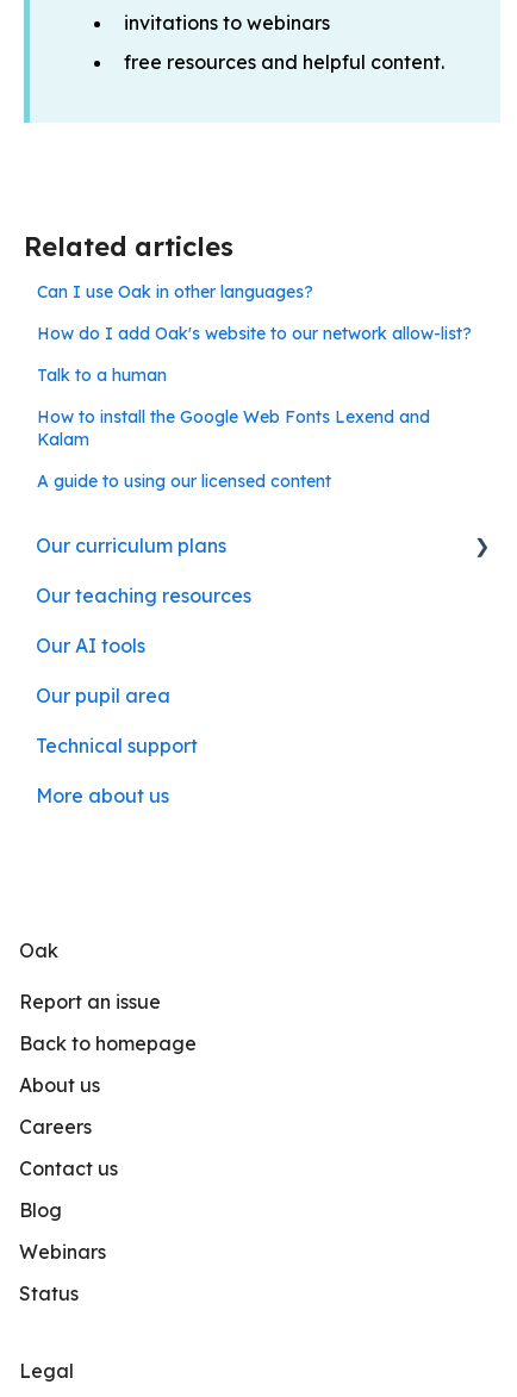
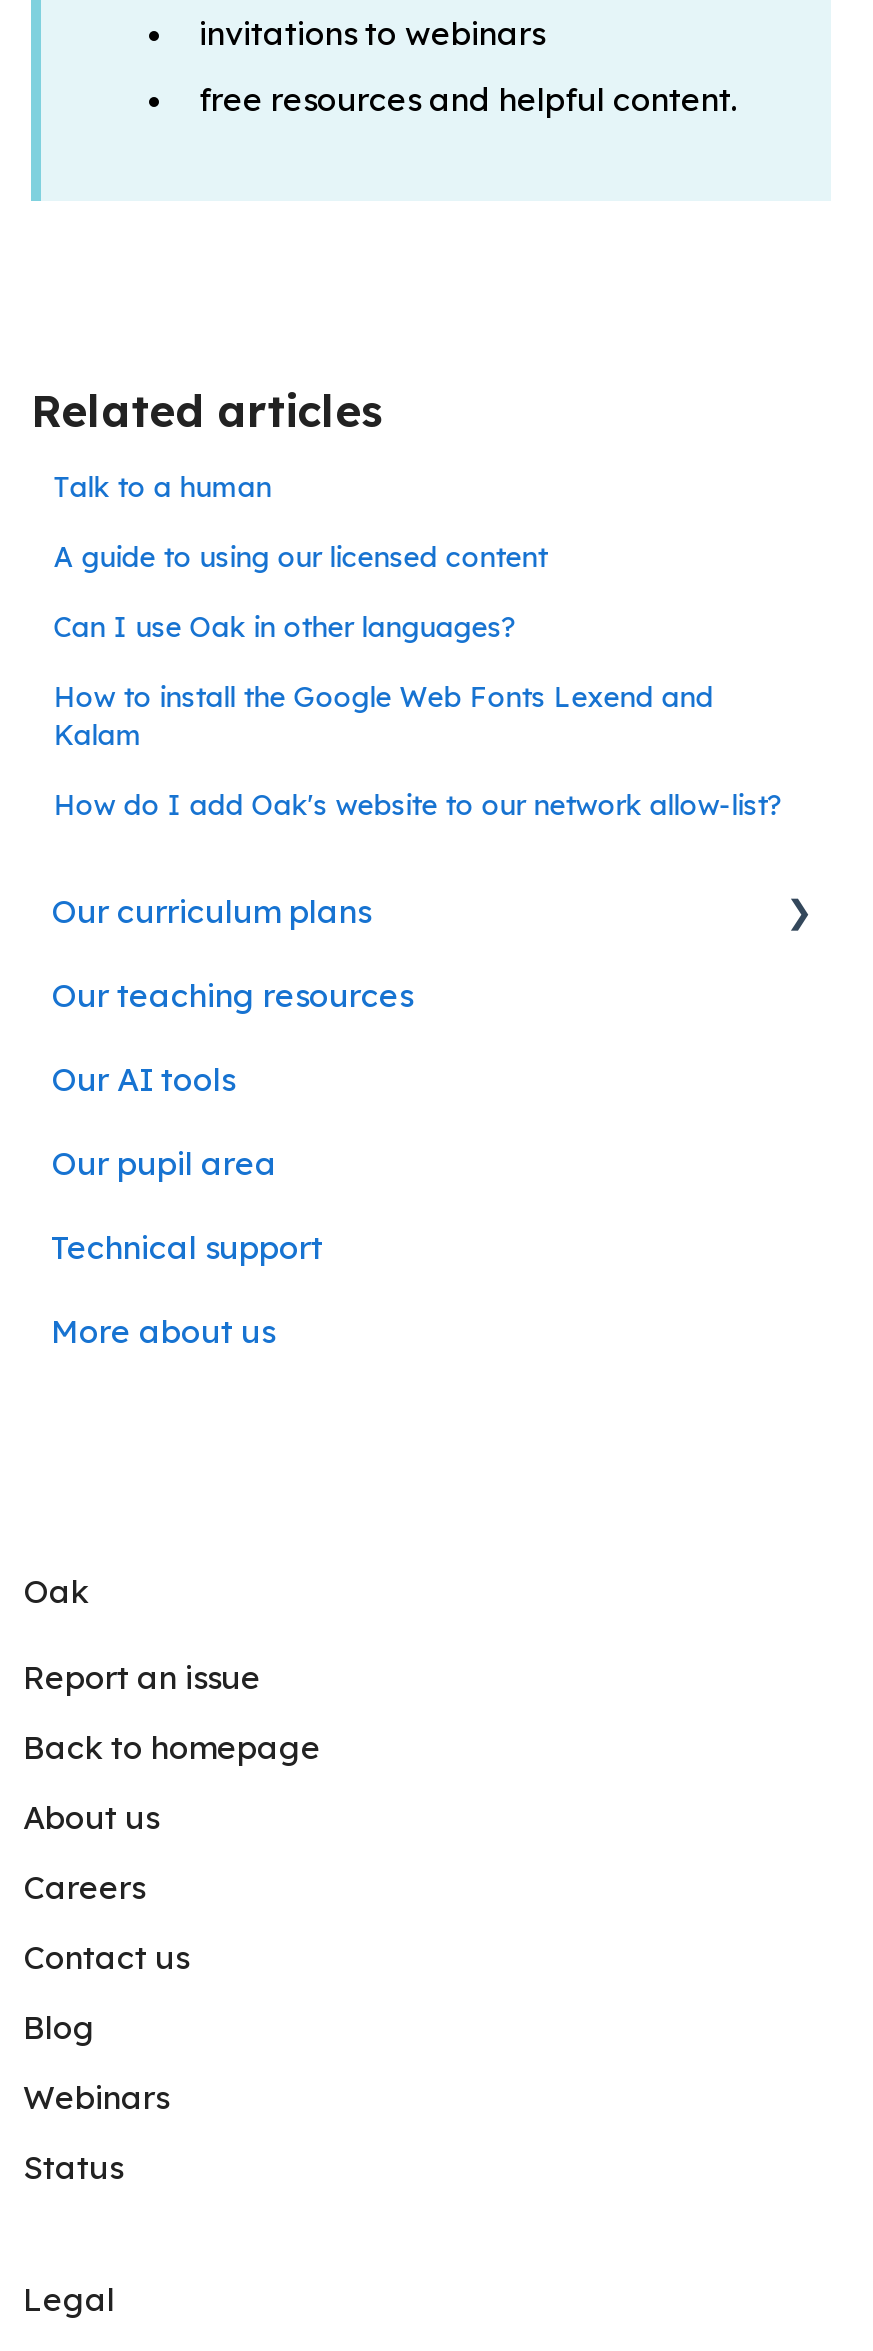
moved down: Can I use Oak in other languages?

moved down: How do I add Oak's website to our network allow-list?

moved up: Talk to a human

moved up: A guide to using our licensed content
